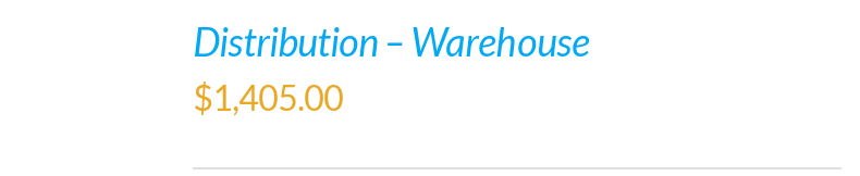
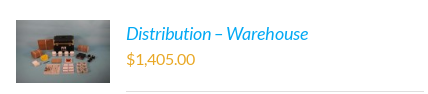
+ [image]
